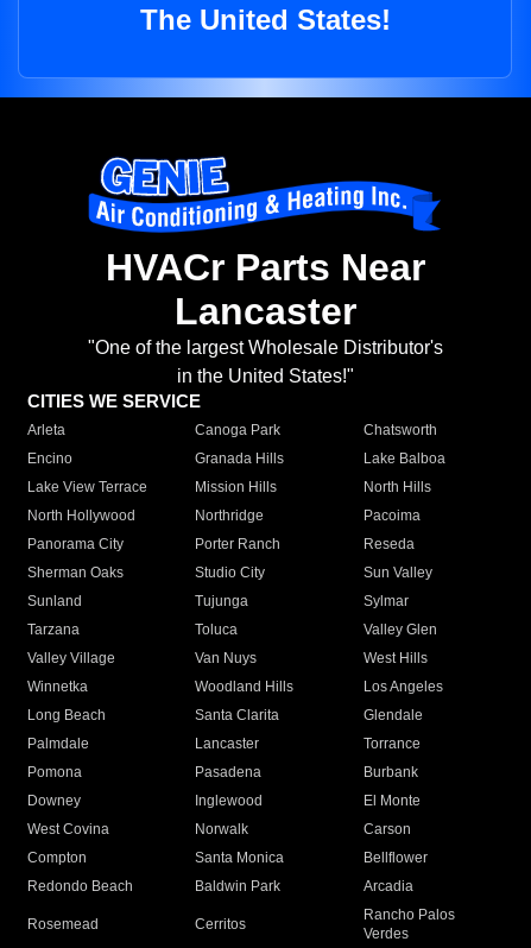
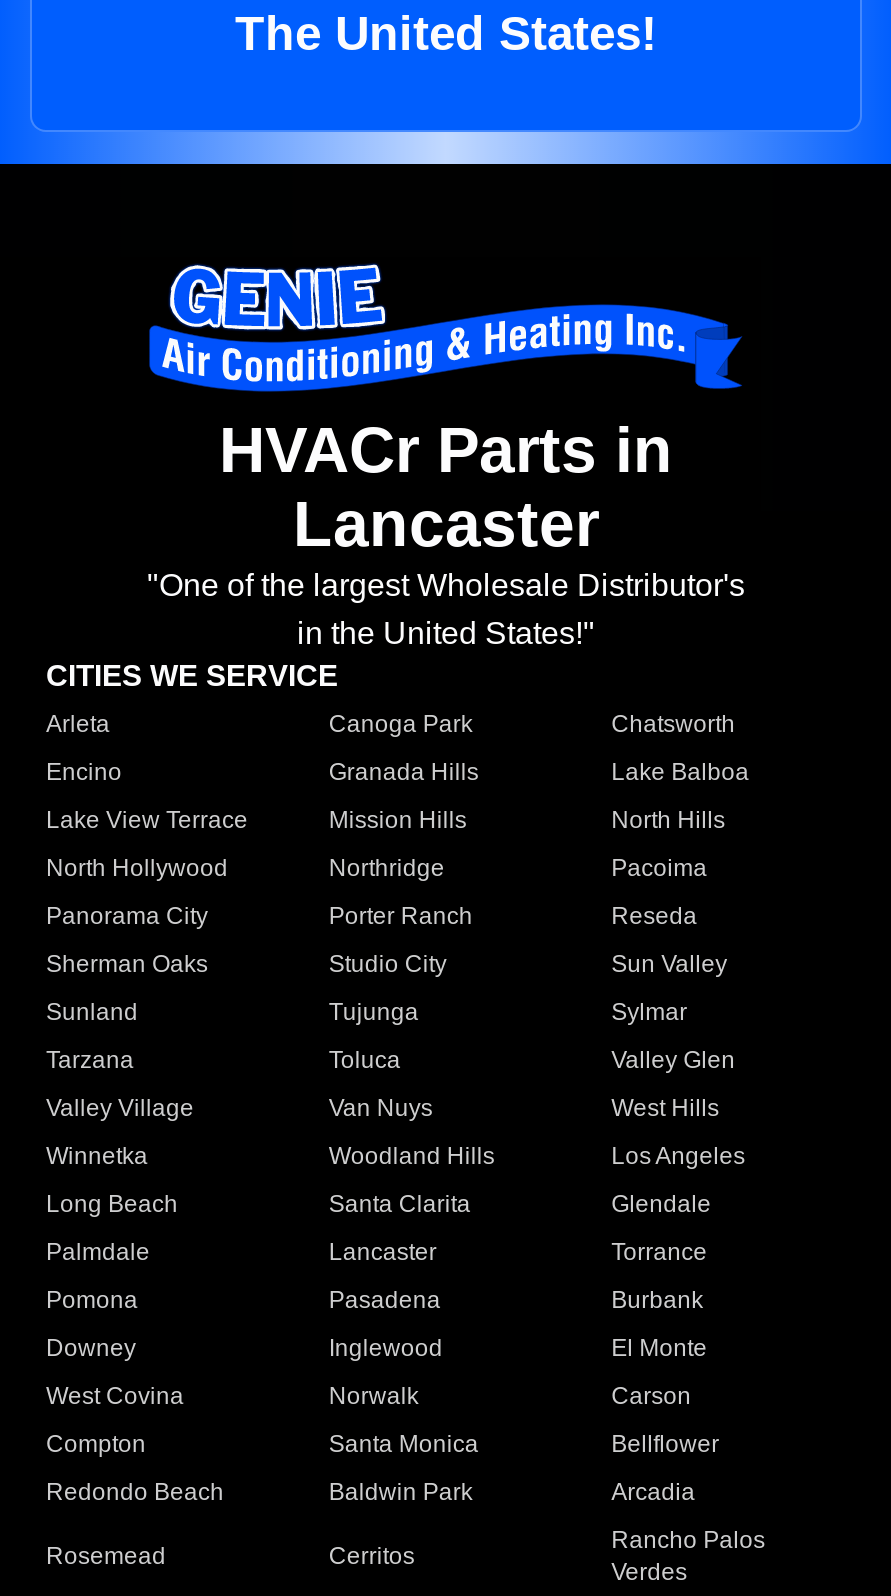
- HVACr Parts Near
+ HVACr Parts in
